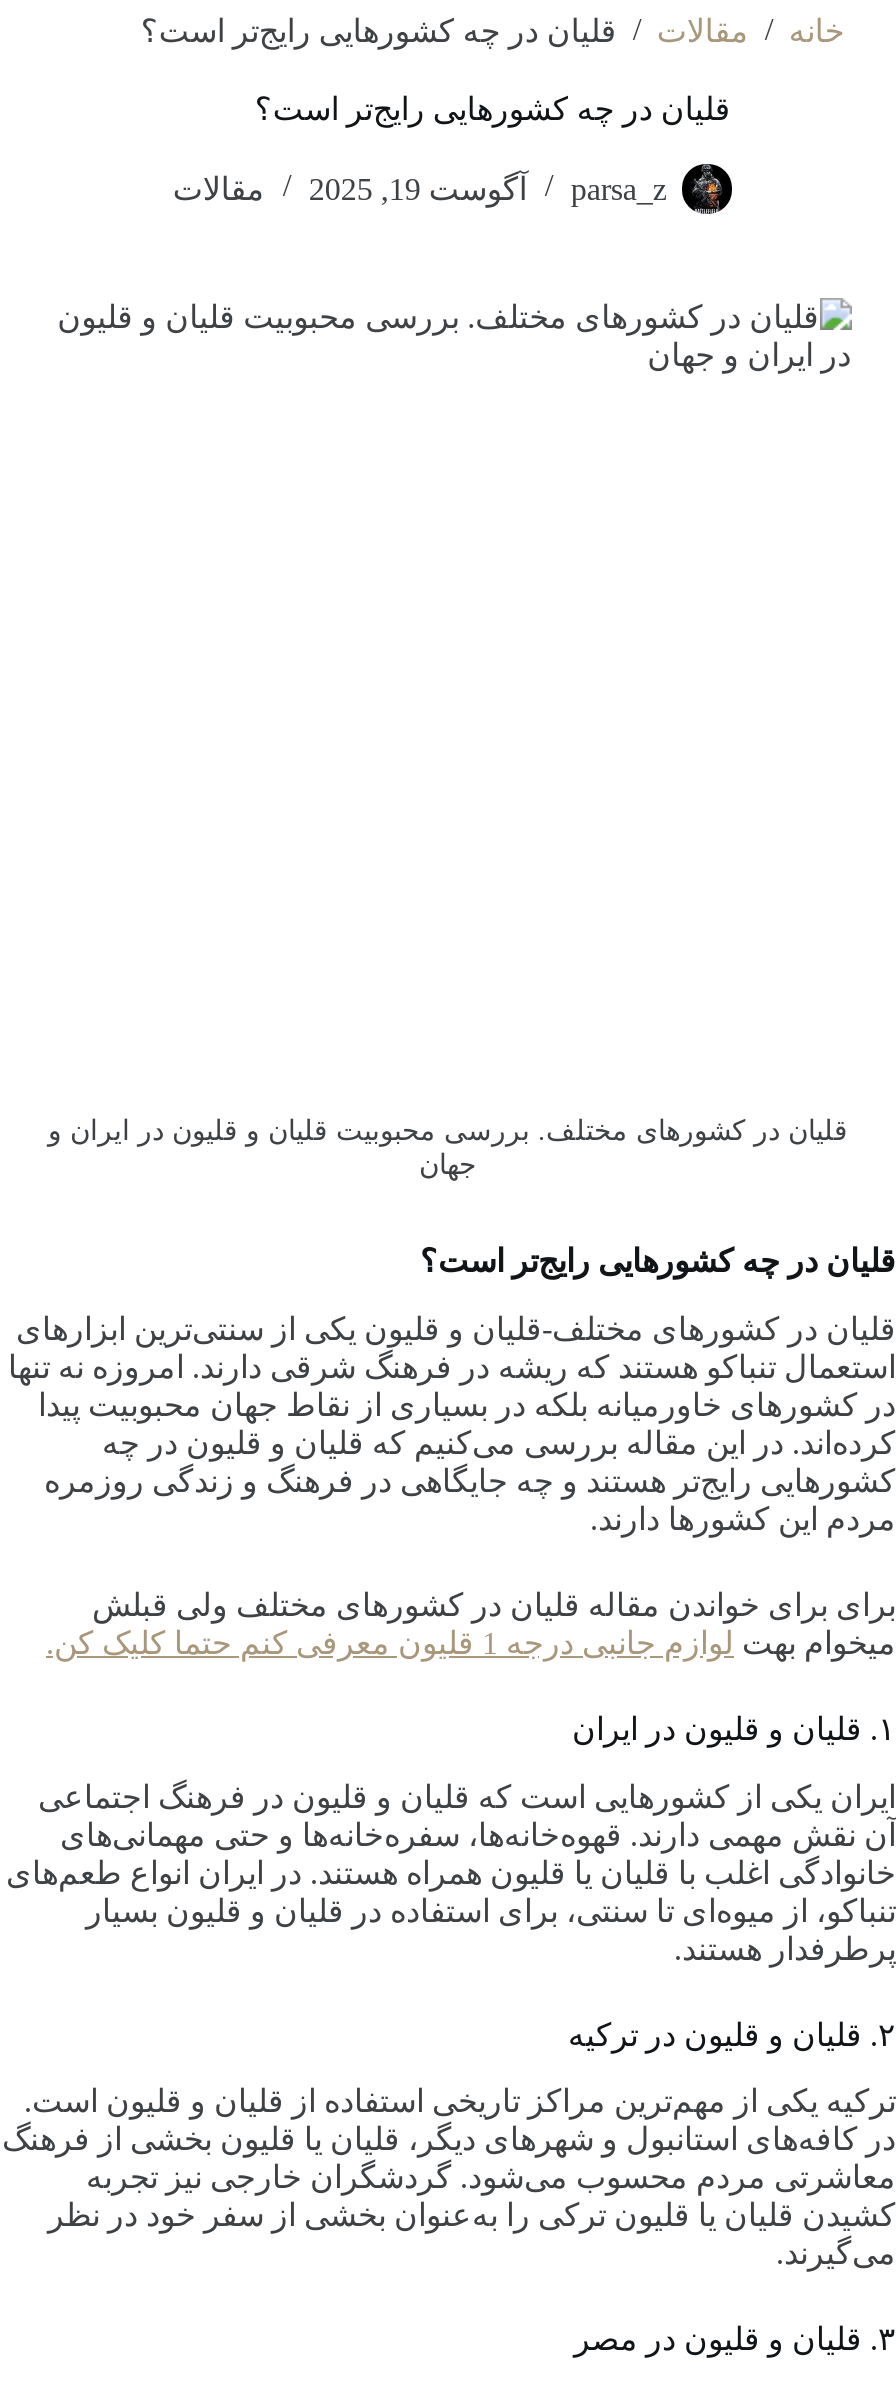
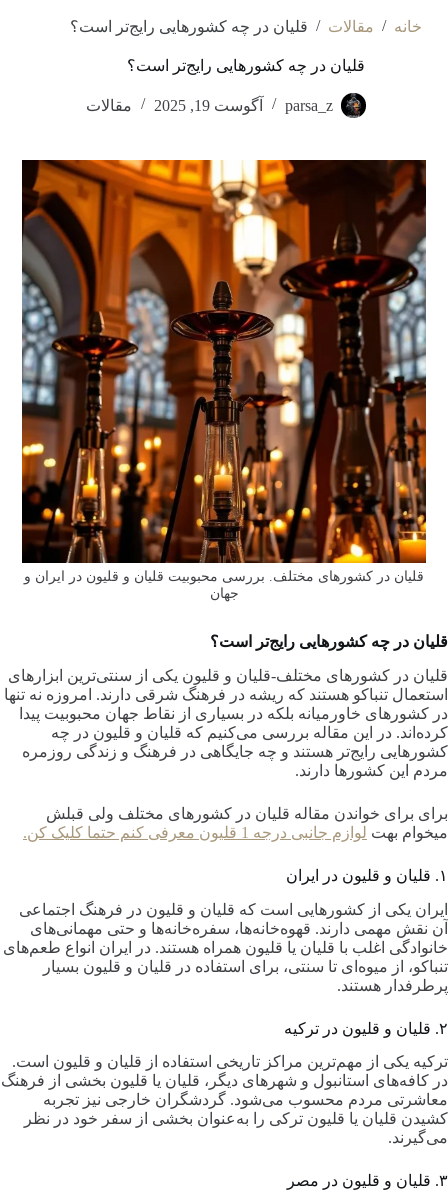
+ [image]
